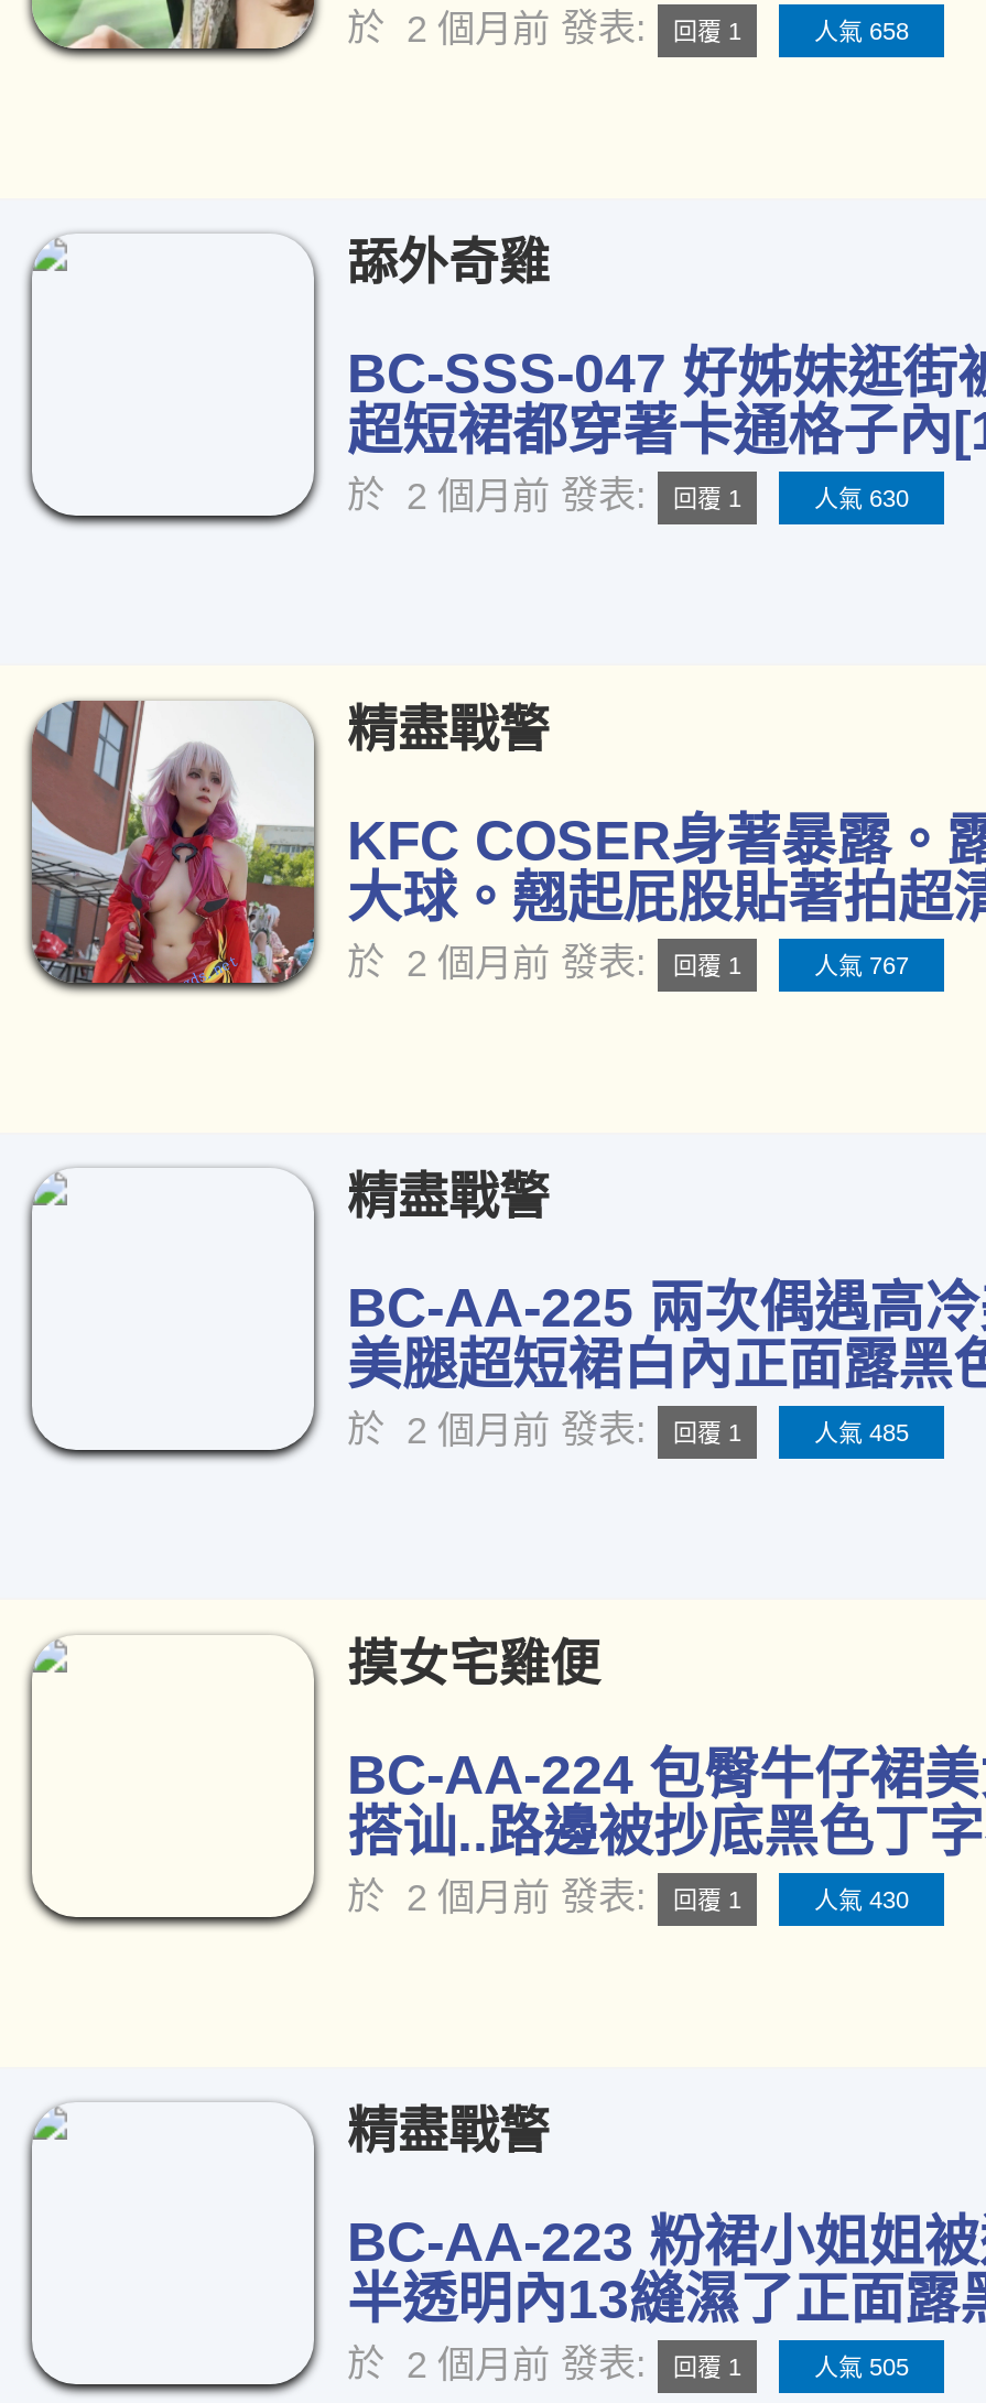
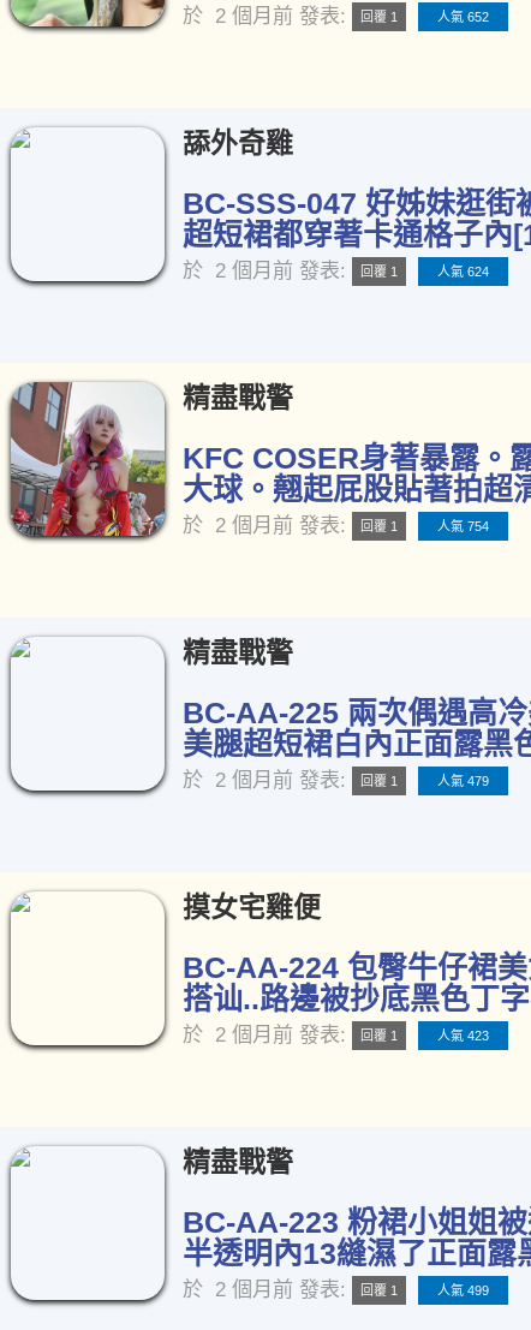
- 人氣 658
+ 人氣 652

- 人氣 630
+ 人氣 624

- 人氣 767
+ 人氣 754

- 人氣 485
+ 人氣 479

- 人氣 430
+ 人氣 423

- 人氣 505
+ 人氣 499
